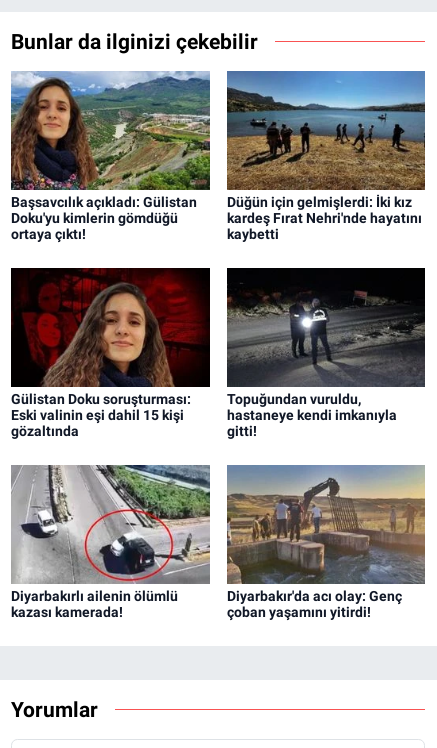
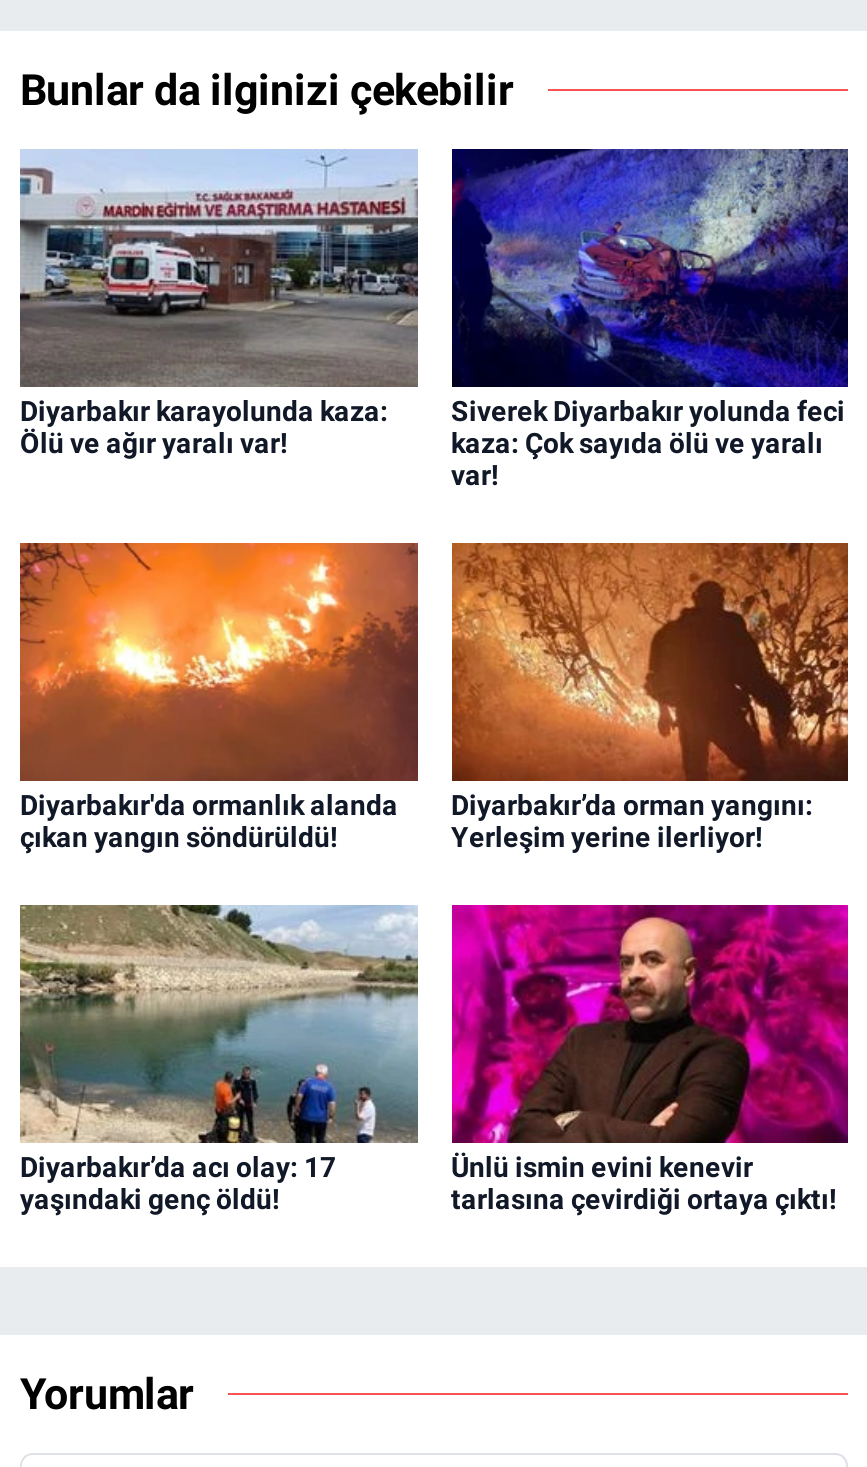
- [image]
- Başsavcılık açıkladı: Gülistan
- Doku'yu kimlerin gömdüğü
- ortaya çıktı!
+ [image]
+ Diyarbakır karayolunda kaza:
+ Ölü ve ağır yaralı var!

- [image]
- Düğün için gelmişlerdi: İki kız
- kardeş Fırat Nehri'nde hayatını
- kaybetti
+ [image]
+ Siverek Diyarbakır yolunda feci
+ kaza: Çok sayıda ölü ve yaralı
+ var!

- [image]
- Gülistan Doku soruşturması:
- Eski valinin eşi dahil 15 kişi
- gözaltında
+ [image]
+ Diyarbakır'da ormanlık alanda
+ çıkan yangın söndürüldü!

- [image]
- Topuğundan vuruldu,
- hastaneye kendi imkanıyla
- gitti!
+ [image]
+ Diyarbakır’da orman yangını:
+ Yerleşim yerine ilerliyor!

- [image]
- Diyarbakırlı ailenin ölümlü
- kazası kamerada!
+ [image]
+ Diyarbakır’da acı olay: 17
+ yaşındaki genç öldü!

- [image]
- Diyarbakır'da acı olay: Genç
- çoban yaşamını yitirdi!
+ [image]
+ Ünlü ismin evini kenevir
+ tarlasına çevirdiği ortaya çıktı!
